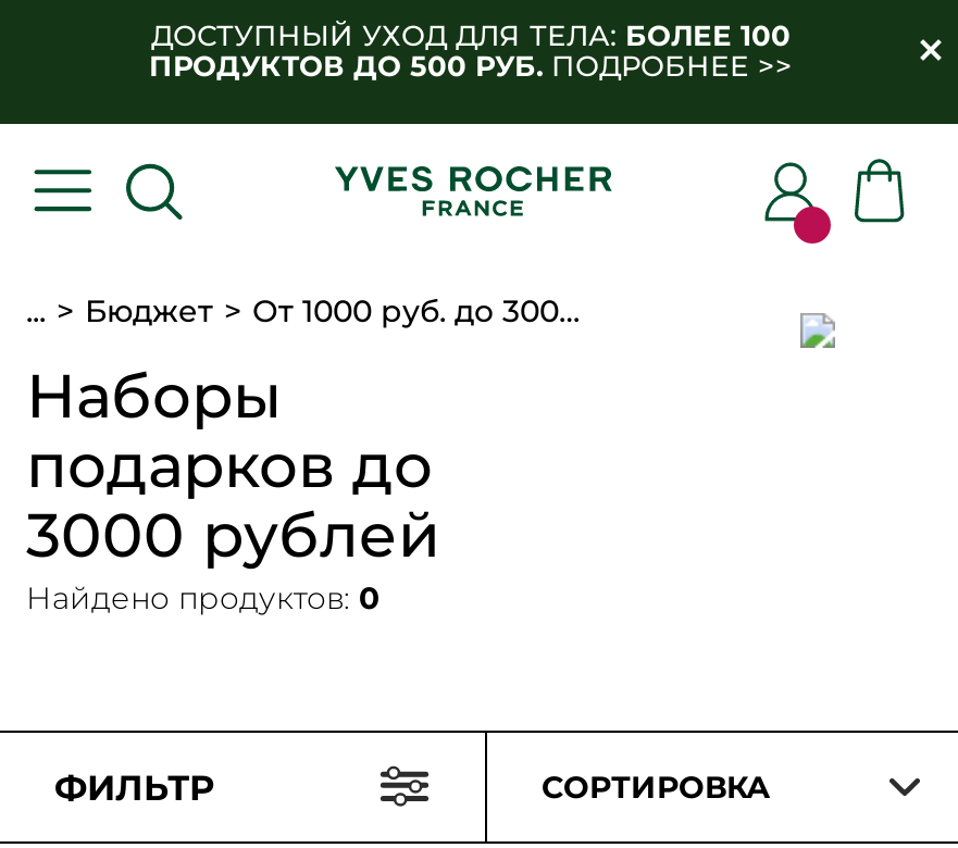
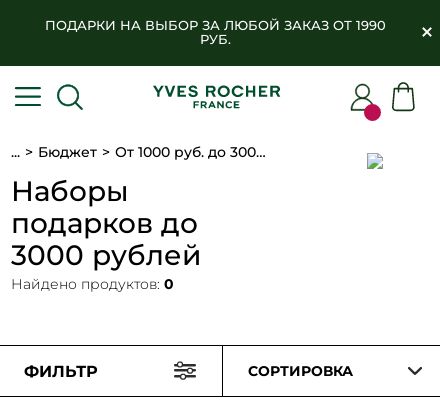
- ДОСТУПНЫЙ УХОД ДЛЯ ТЕЛА: БОЛЕЕ 100
- ПРОДУКТОВ ДО 500 РУБ. ПОДРОБНЕЕ >>
+ ПОДАРКИ НА ВЫБОР ЗА ЛЮБОЙ ЗАКАЗ ОТ 1990
+ РУБ.
